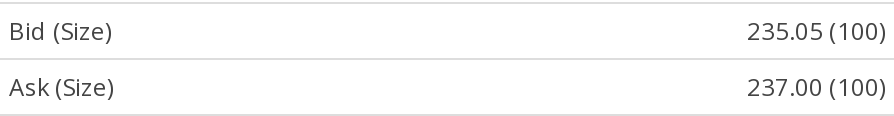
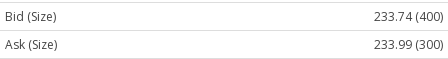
- 235.05 (100)
+ 233.74 (400)

- 237.00 (100)
+ 233.99 (300)
